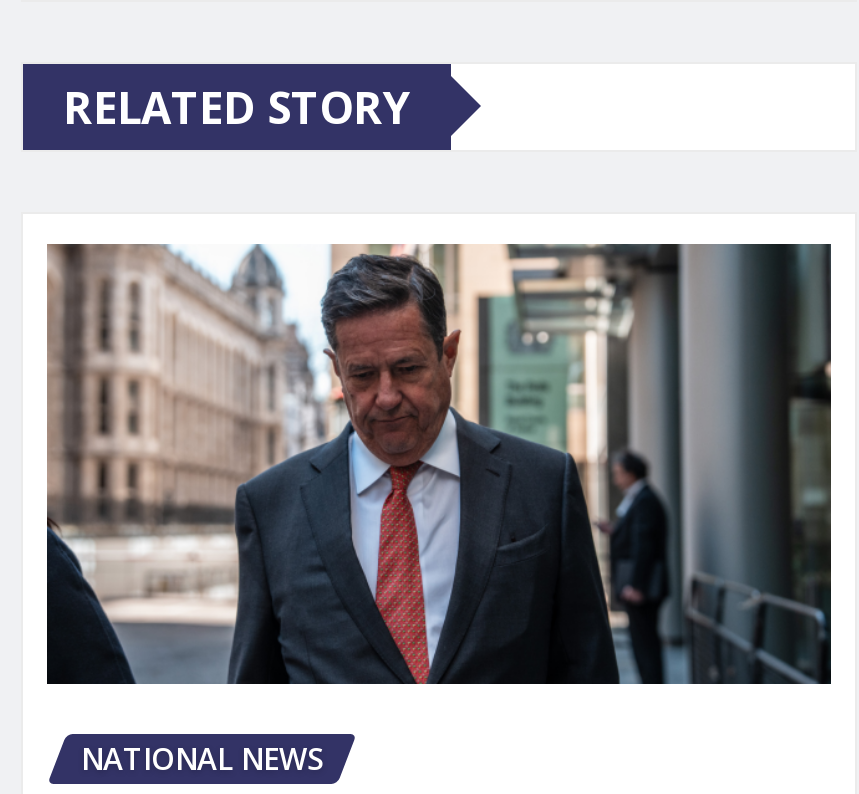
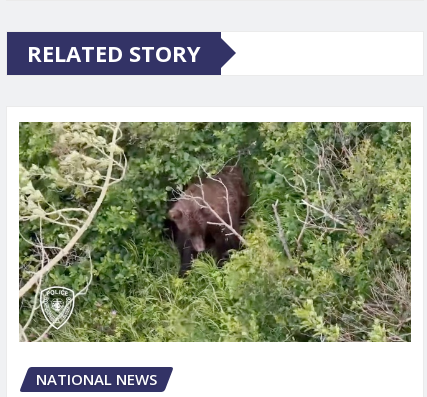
- [image]
+ [image]
